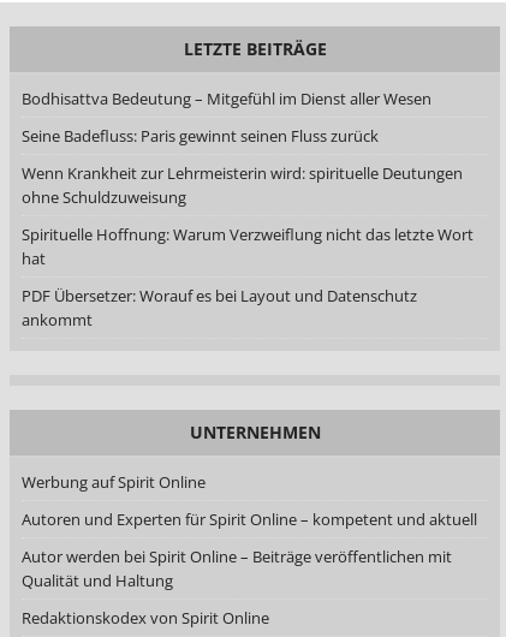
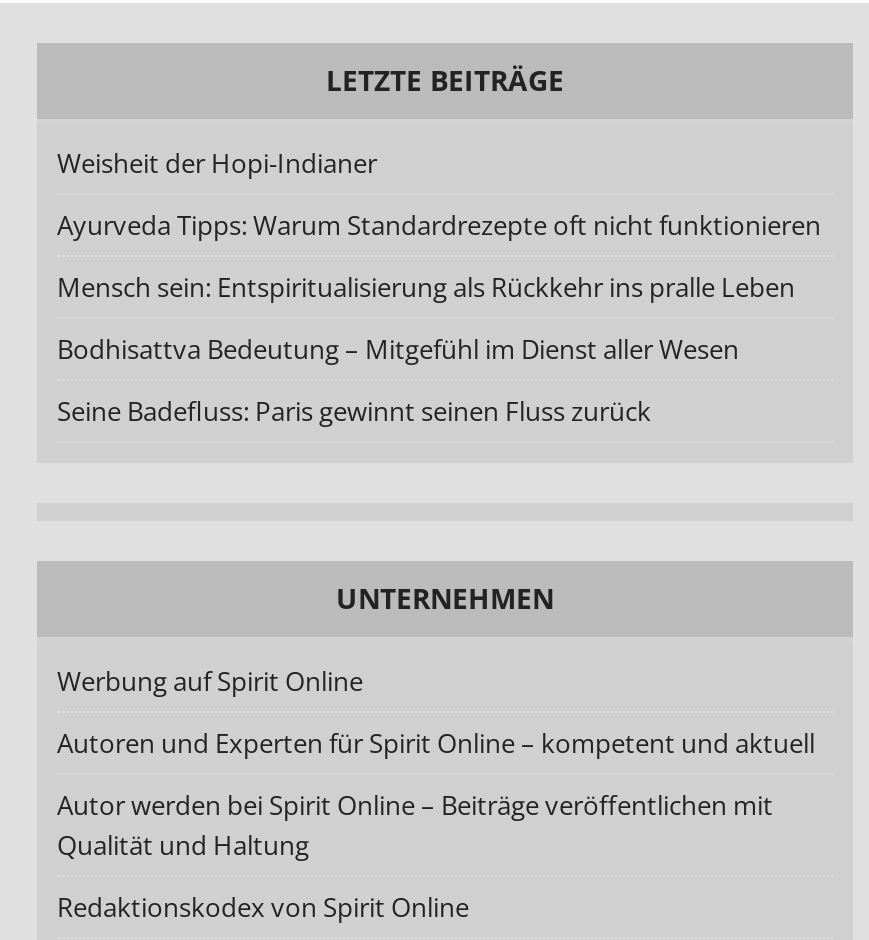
+ Weisheit der Hopi-Indianer
+ Ayurveda Tipps: Warum Standardrezepte oft nicht funktionieren
+ Mensch sein: Entspiritualisierung als Rückkehr ins pralle Leben

moved down: Bodhisattva Bedeutung – Mitgefühl im Dienst aller Wesen | Seine Badefluss: Paris gewinnt seinen Fluss zurück

- Wenn Krankheit zur Lehrmeisterin wird: spirituelle Deutungen
- ohne Schuldzuweisung
- Spirituelle Hoffnung: Warum Verzweiflung nicht das letzte Wort
- hat
- PDF Übersetzer: Worauf es bei Layout und Datenschutz
- ankommt
